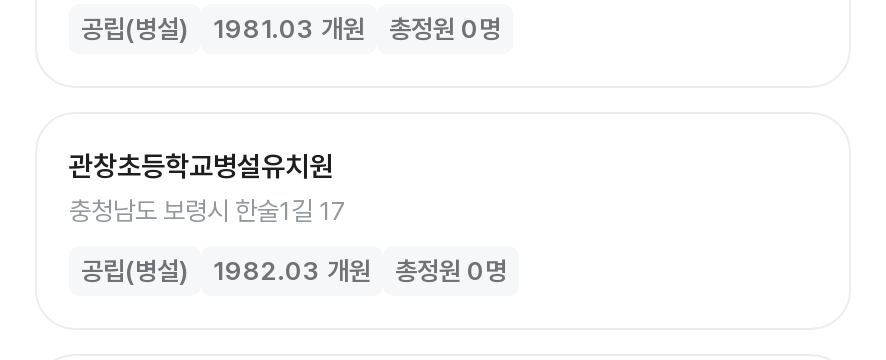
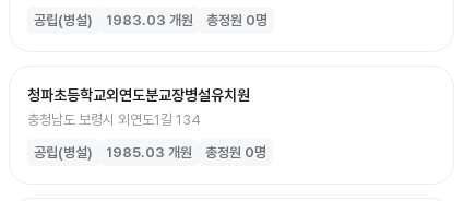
- 공립(병설) 1981.03 개원 총정원 0명
+ 공립(병설) 1983.03 개원 총정원 0명

- 관창초등학교병설유치원
- 충청남도 보령시 한술1길 17
+ 청파초등학교외연도분교장병설유치원
+ 충청남도 보령시 외연도1길 134

- 공립(병설) 1982.03 개원 총정원 0명
+ 공립(병설) 1985.03 개원 총정원 0명
